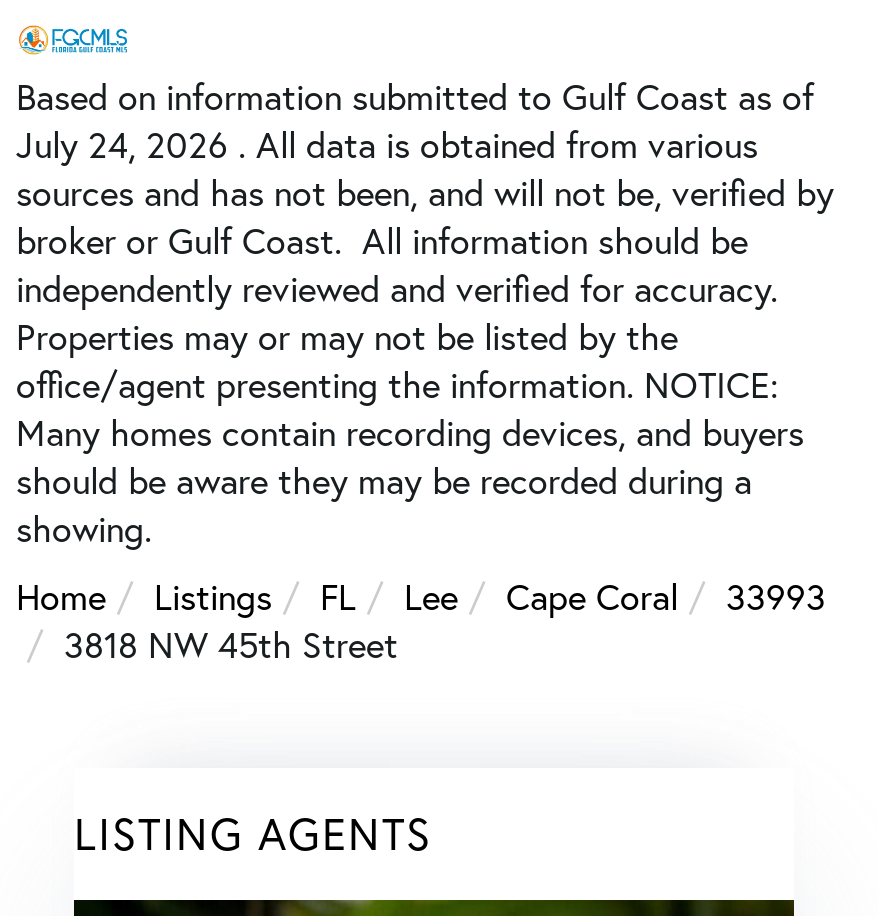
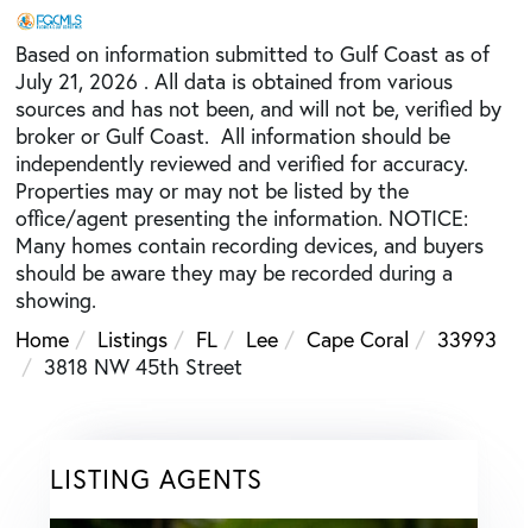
- July 24, 2026 . All data is obtained from various
+ July 21, 2026 . All data is obtained from various
